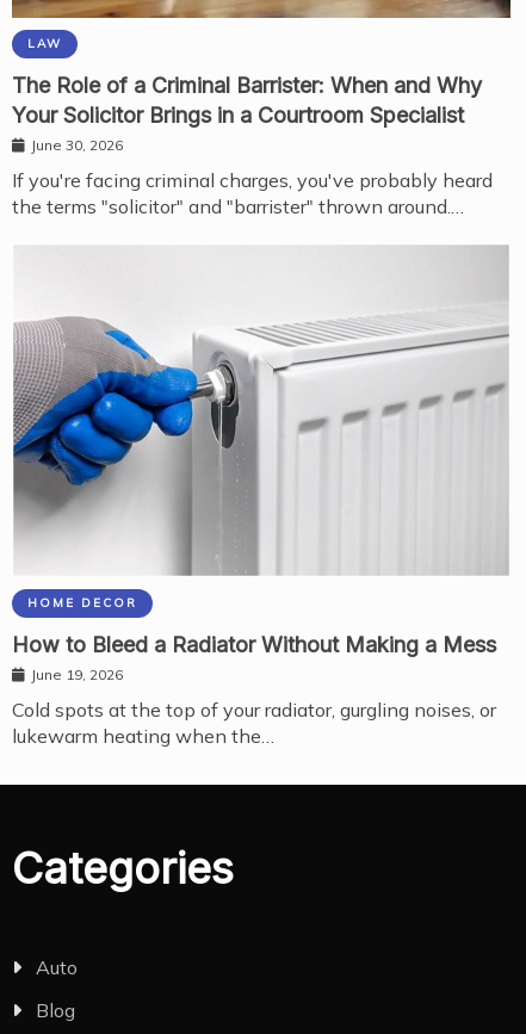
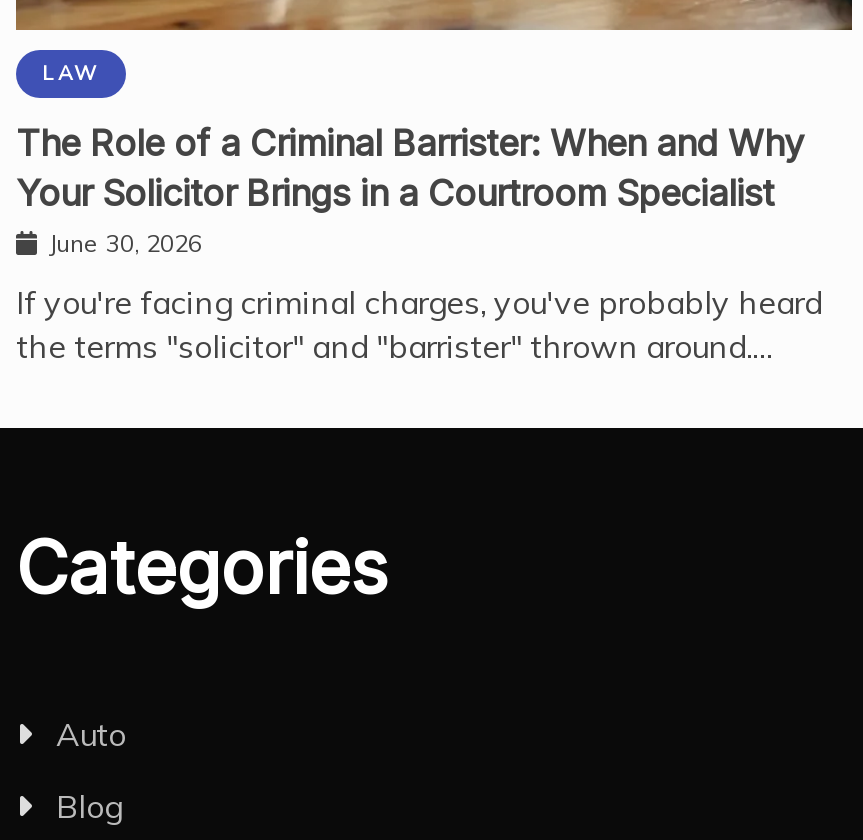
- [image]
- HOME DECOR
- How to Bleed a Radiator Without Making a Mess
- June 19, 2026
- Cold spots at the top of your radiator, gurgling noises, or
- lukewarm heating when the…
